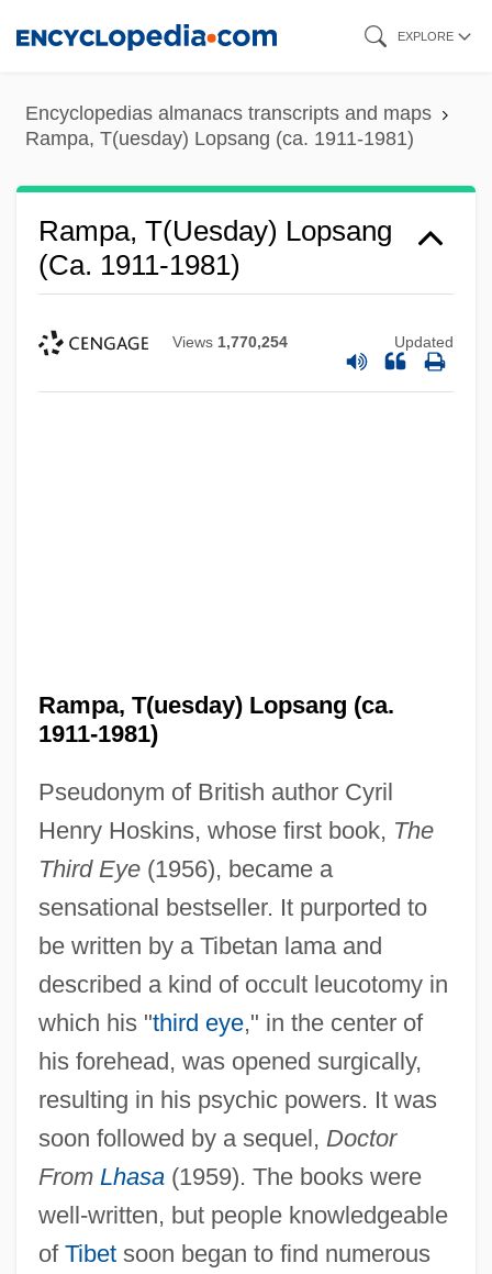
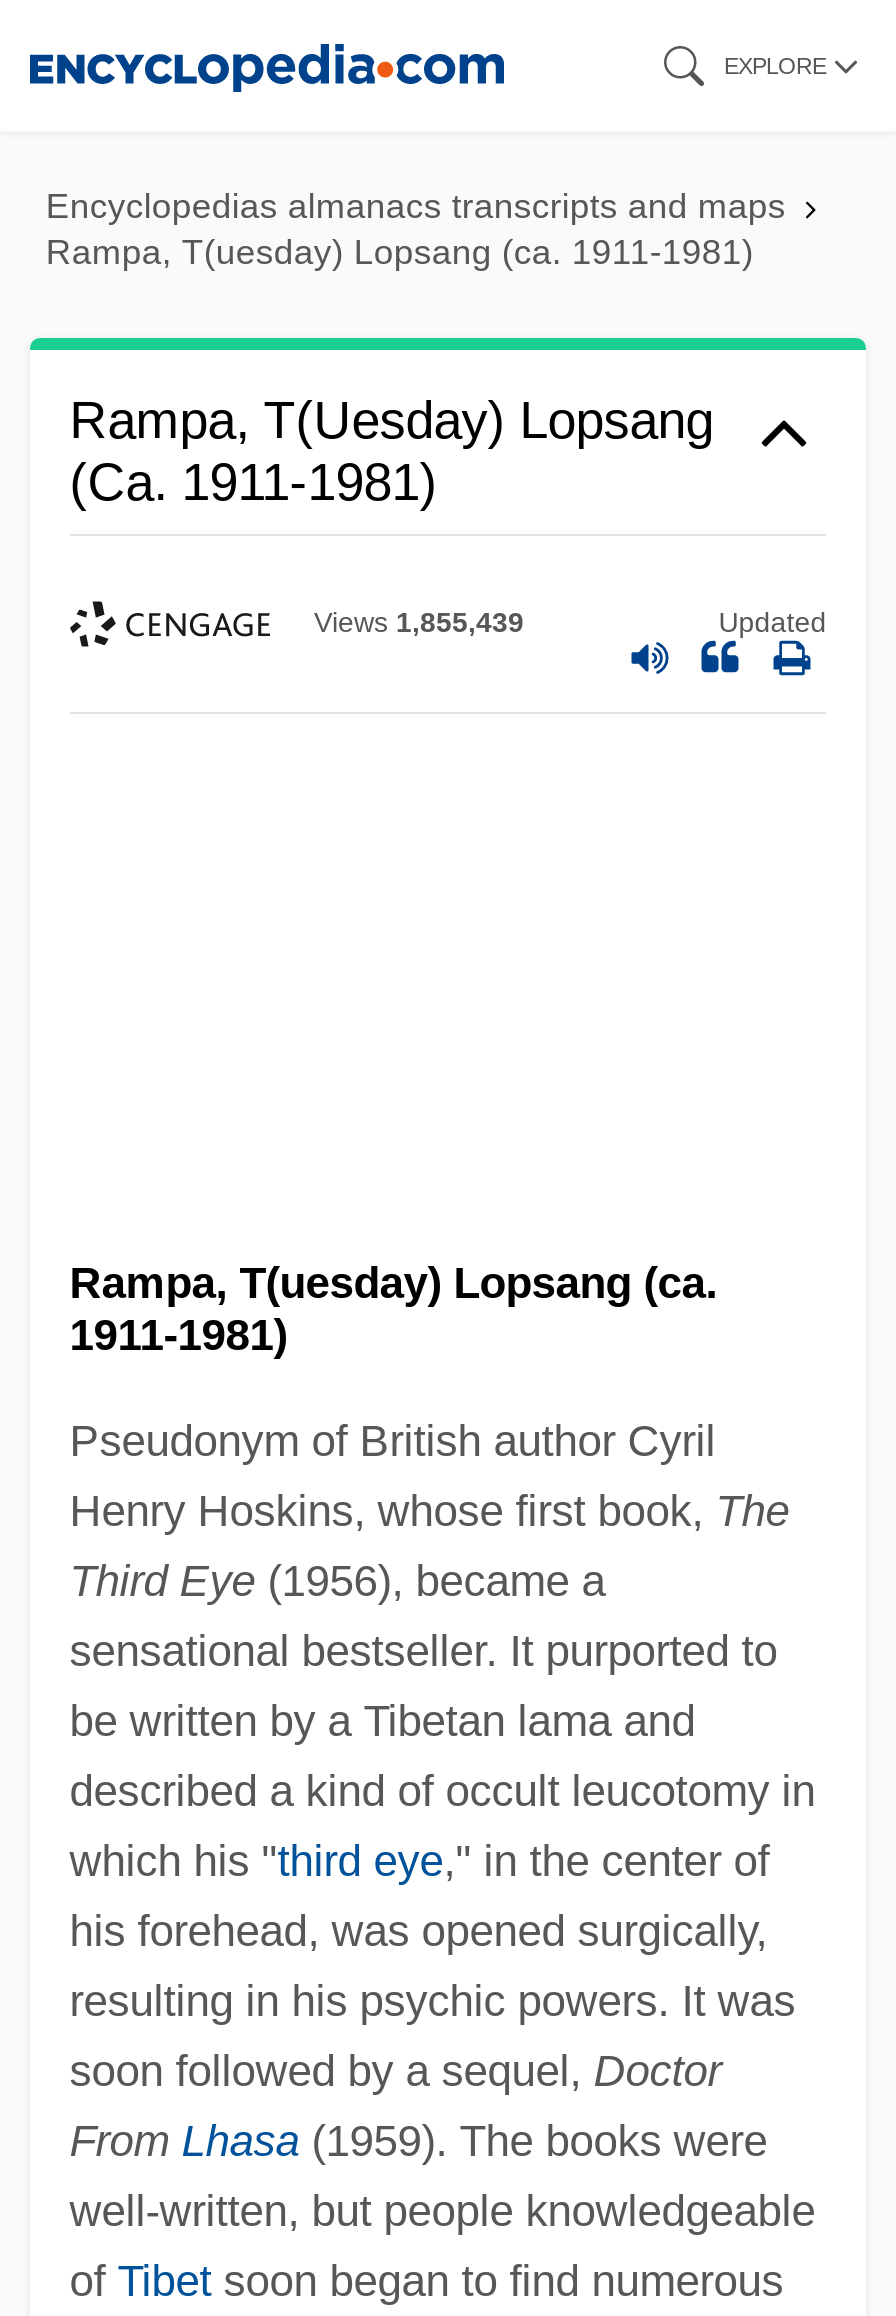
- Views 1,770,254
+ Views 1,855,439
